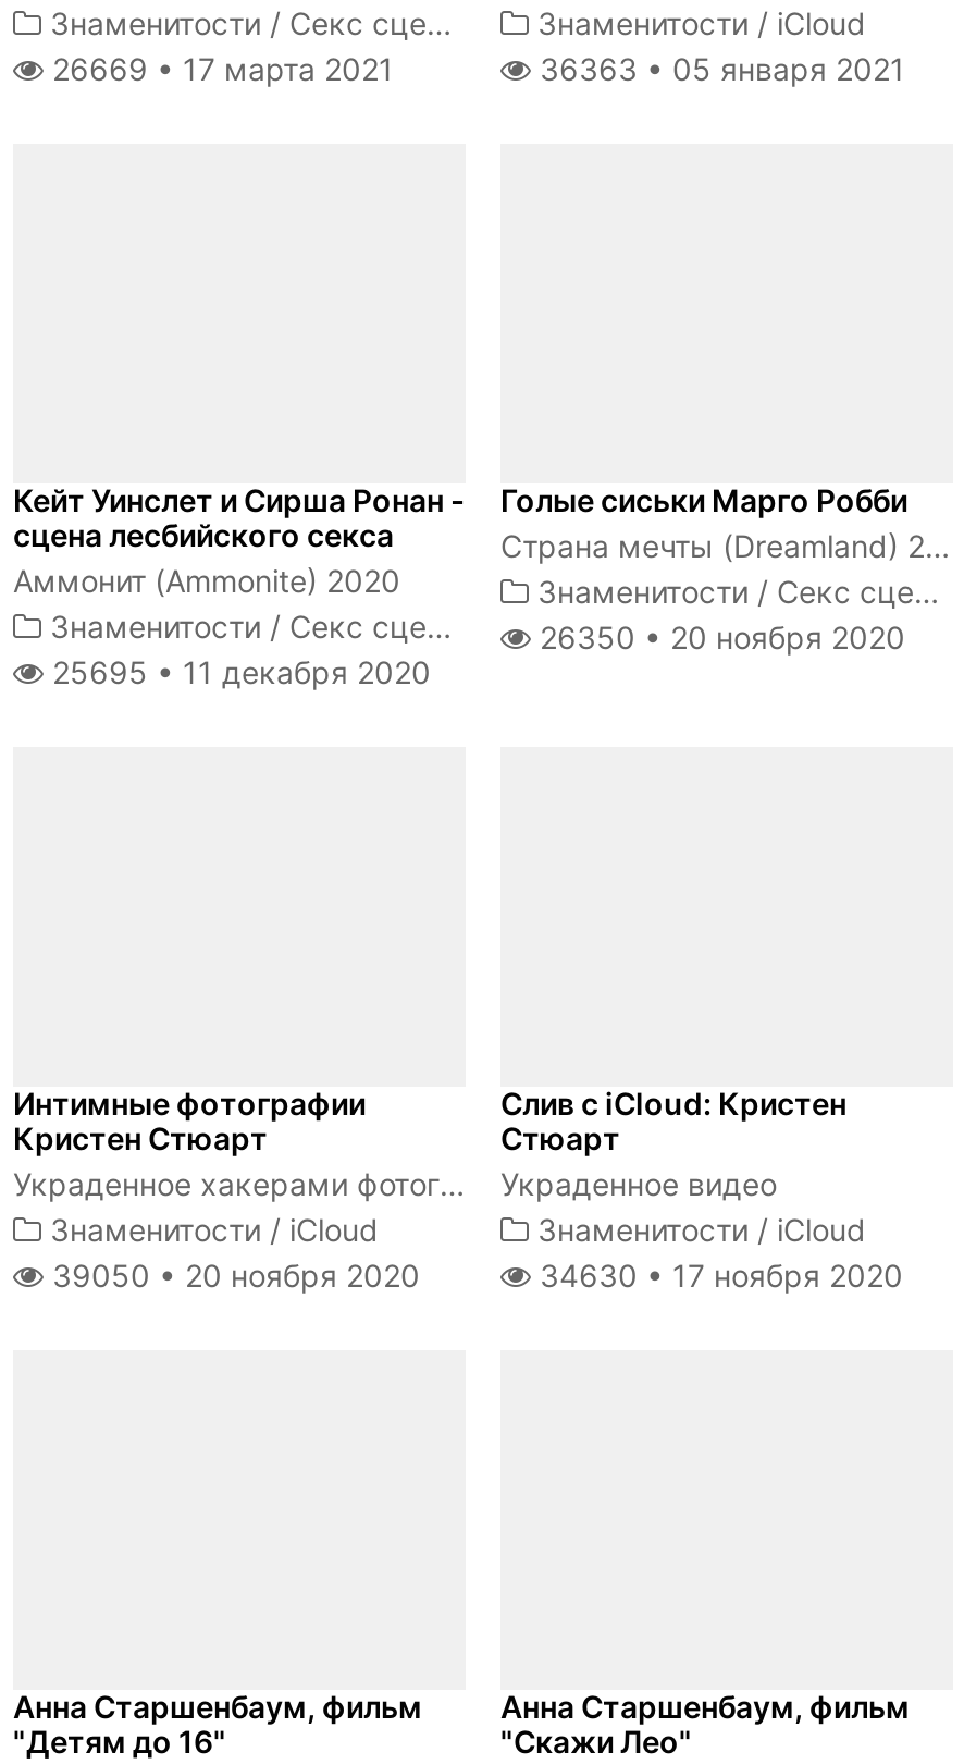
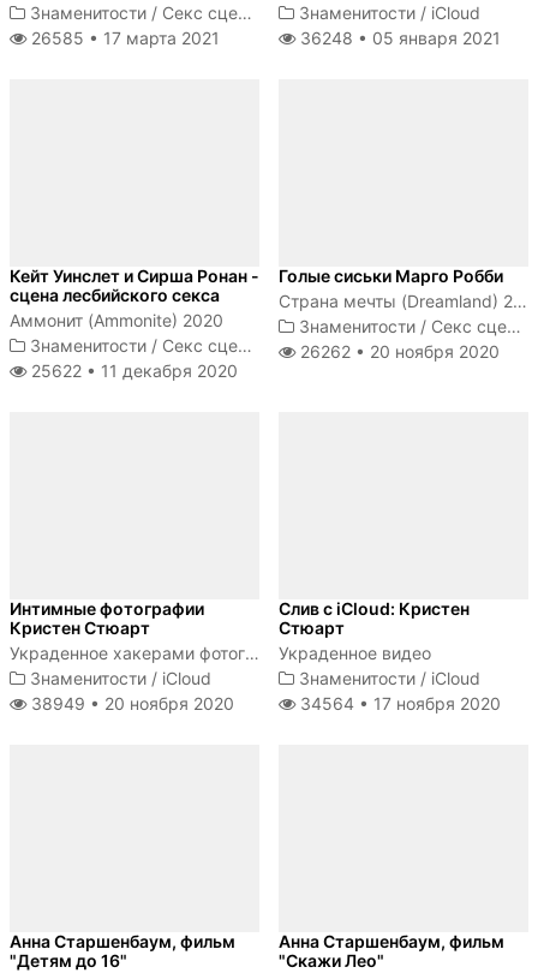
- 26669 • 17 марта 2021
+ 26585 • 17 марта 2021

- 36363 • 05 января 2021
+ 36248 • 05 января 2021

- 26350 • 20 ноября 2020
+ 26262 • 20 ноября 2020

- 25695 • 11 декабря 2020
+ 25622 • 11 декабря 2020

- 39050 • 20 ноября 2020
+ 38949 • 20 ноября 2020

- 34630 • 17 ноября 2020
+ 34564 • 17 ноября 2020
